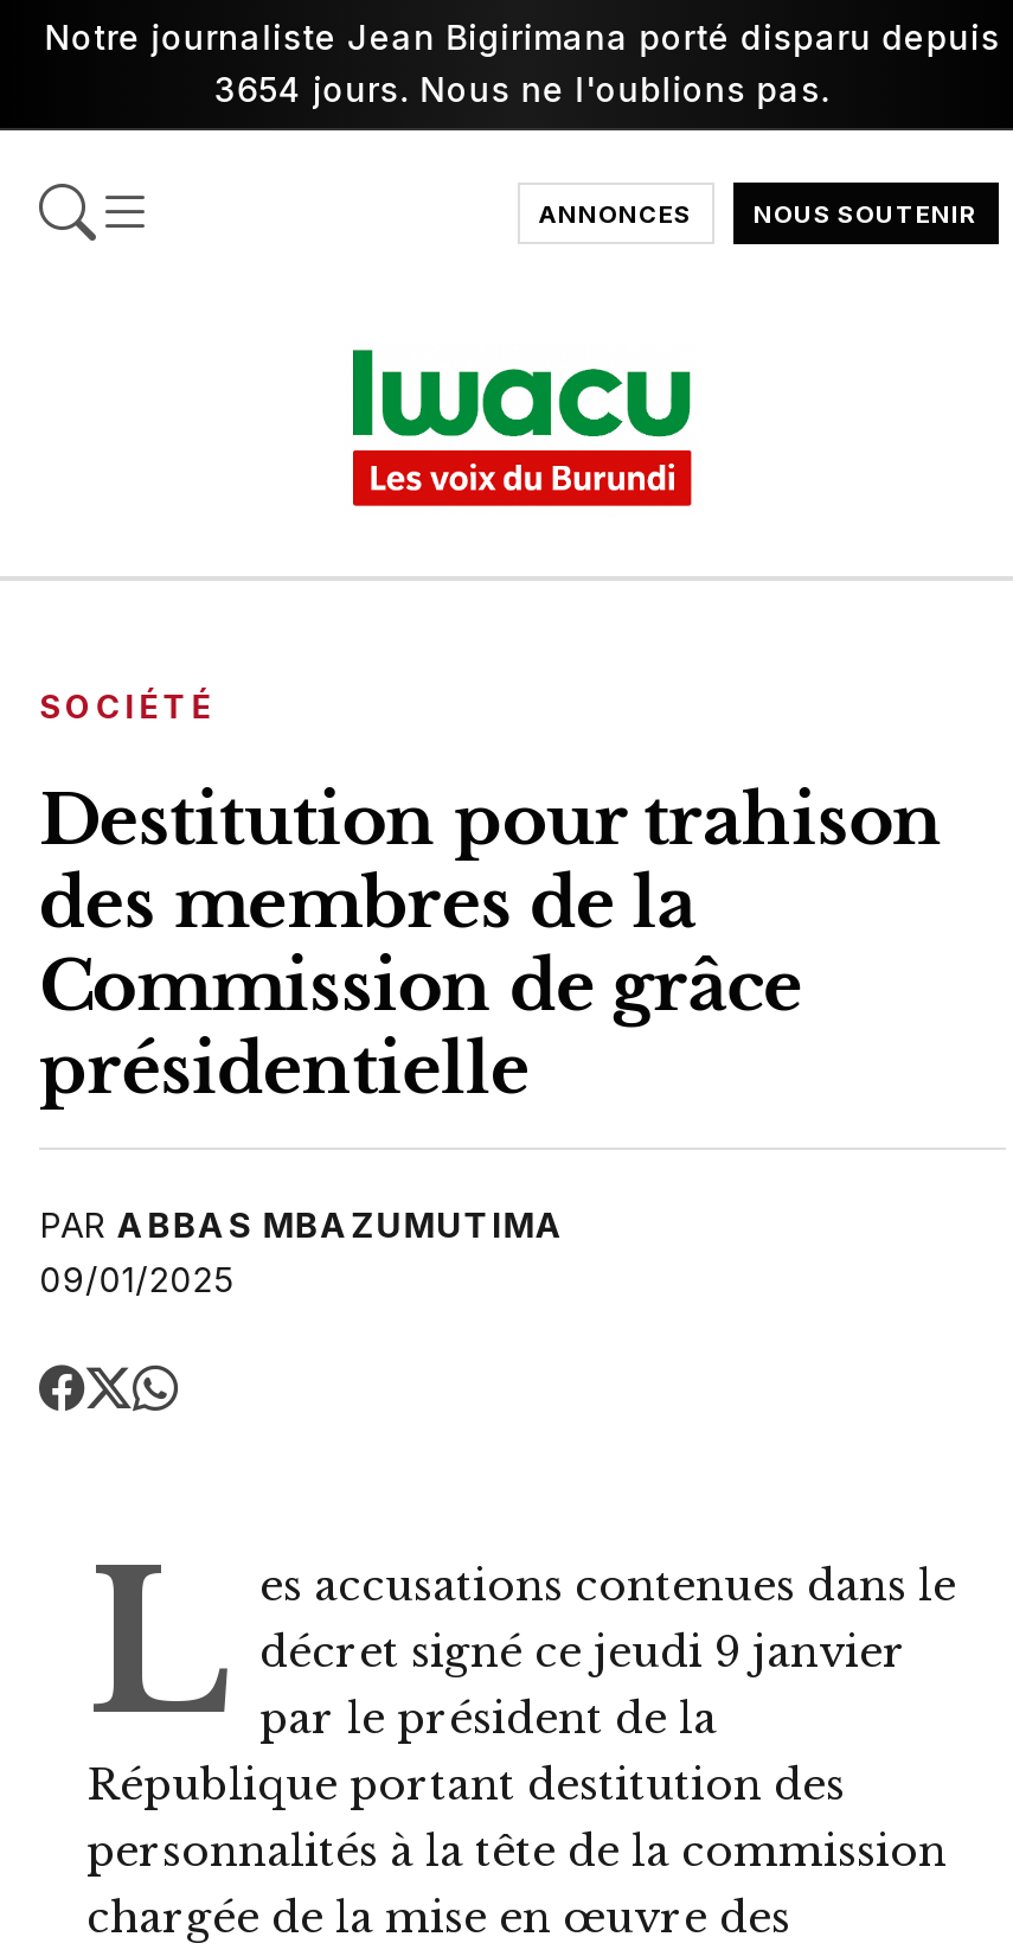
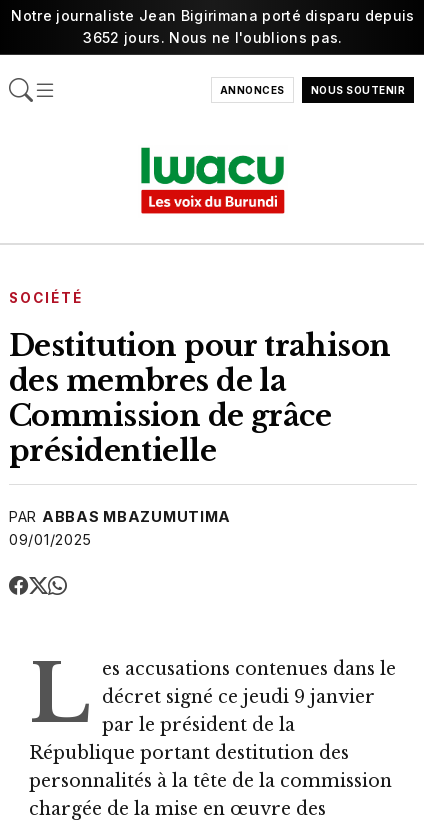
- 3654 jours. Nous ne l'oublions pas.
+ 3652 jours. Nous ne l'oublions pas.
